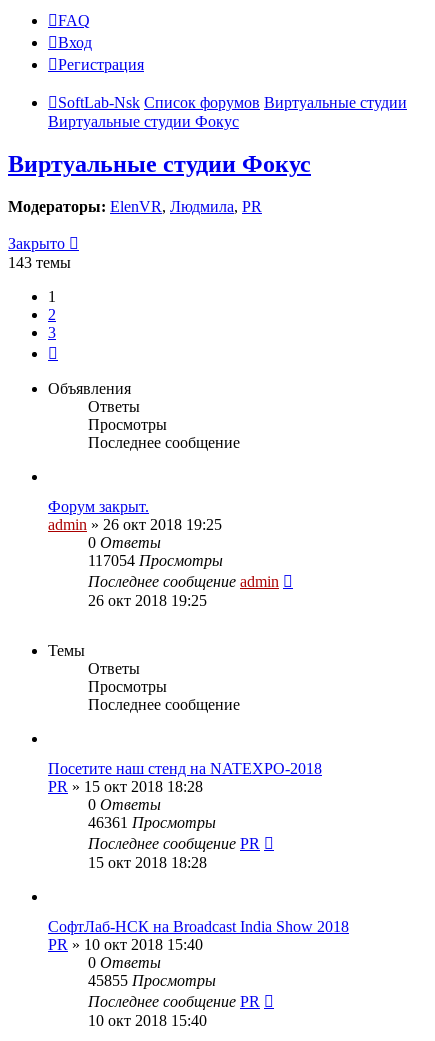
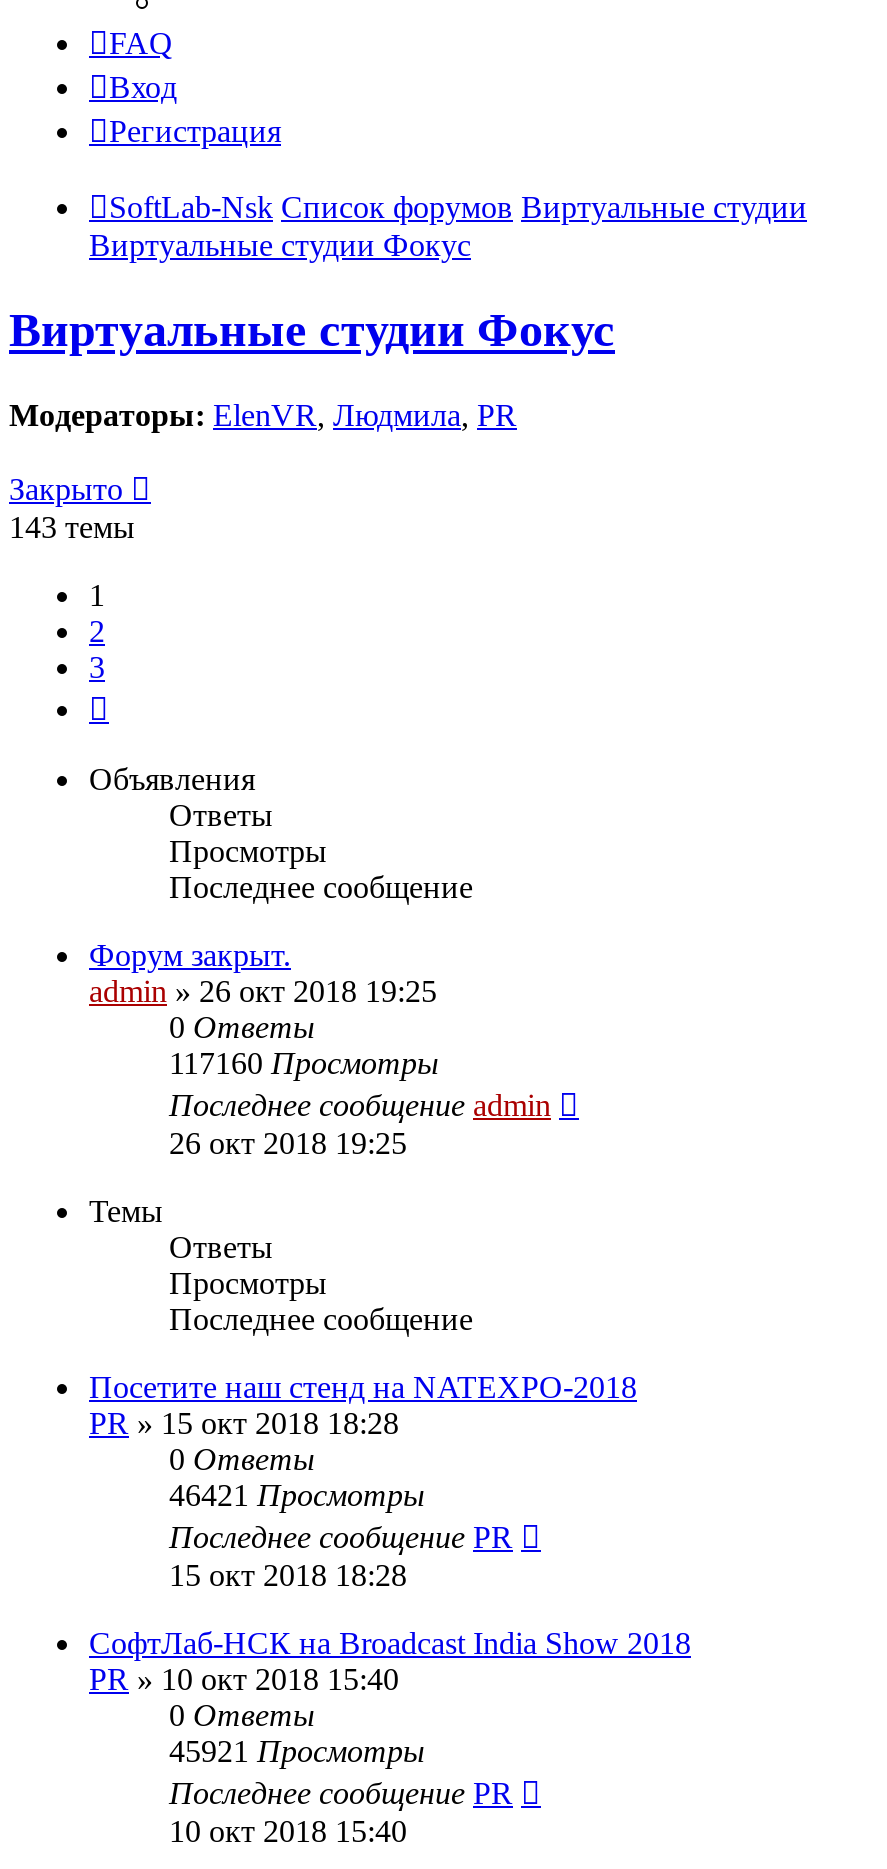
- 117054 Просмотры
+ 117160 Просмотры

- 46361 Просмотры
+ 46421 Просмотры

- 45855 Просмотры
+ 45921 Просмотры
